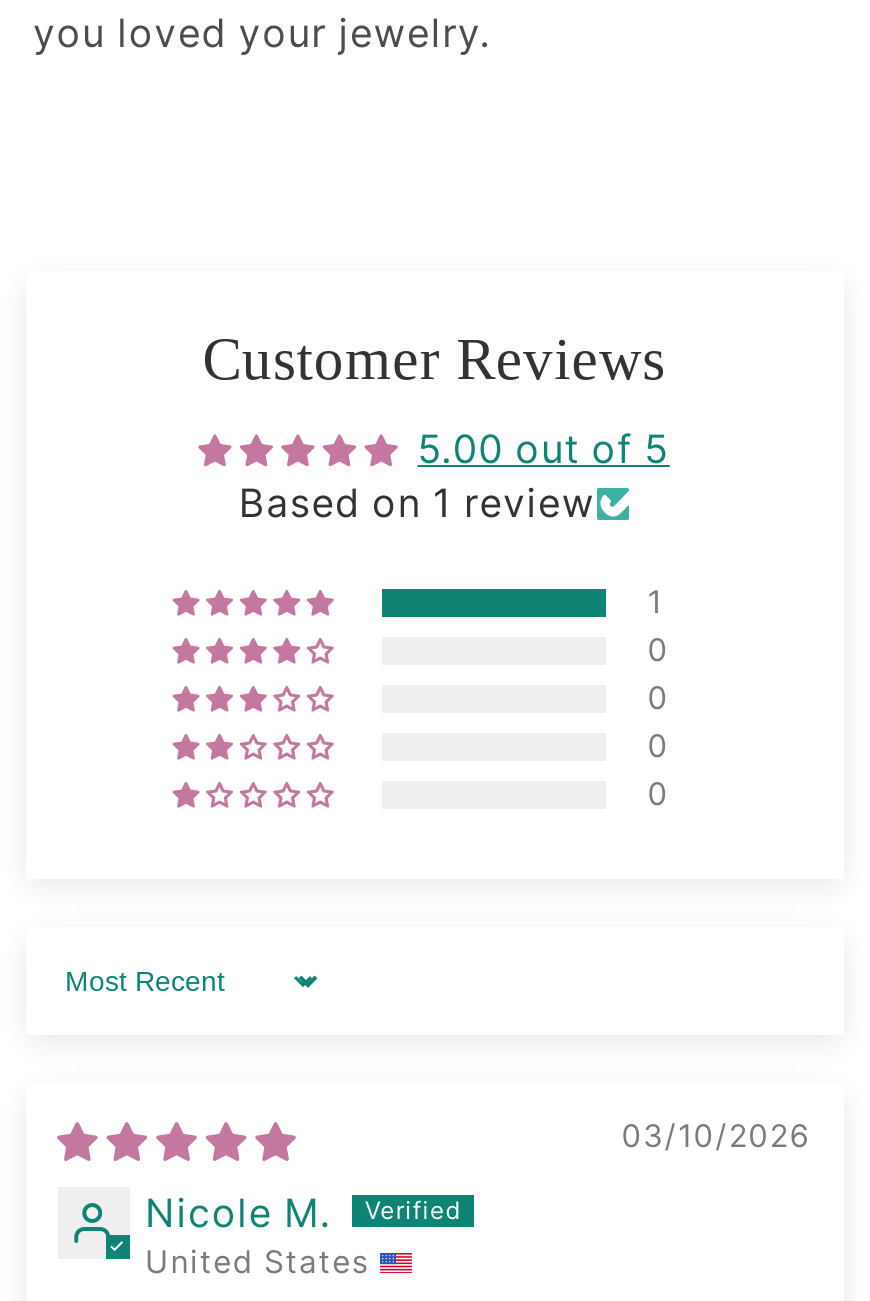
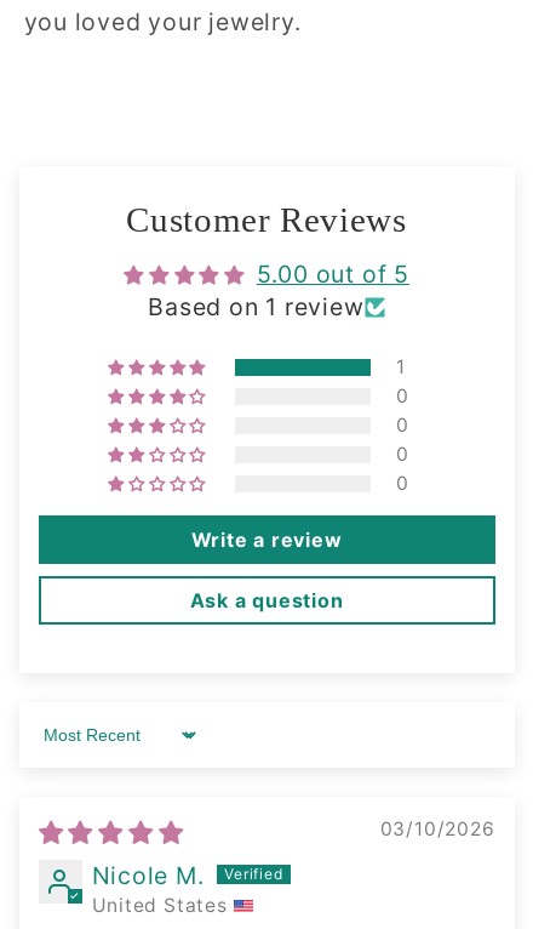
+ Write a review
+ Ask a question
